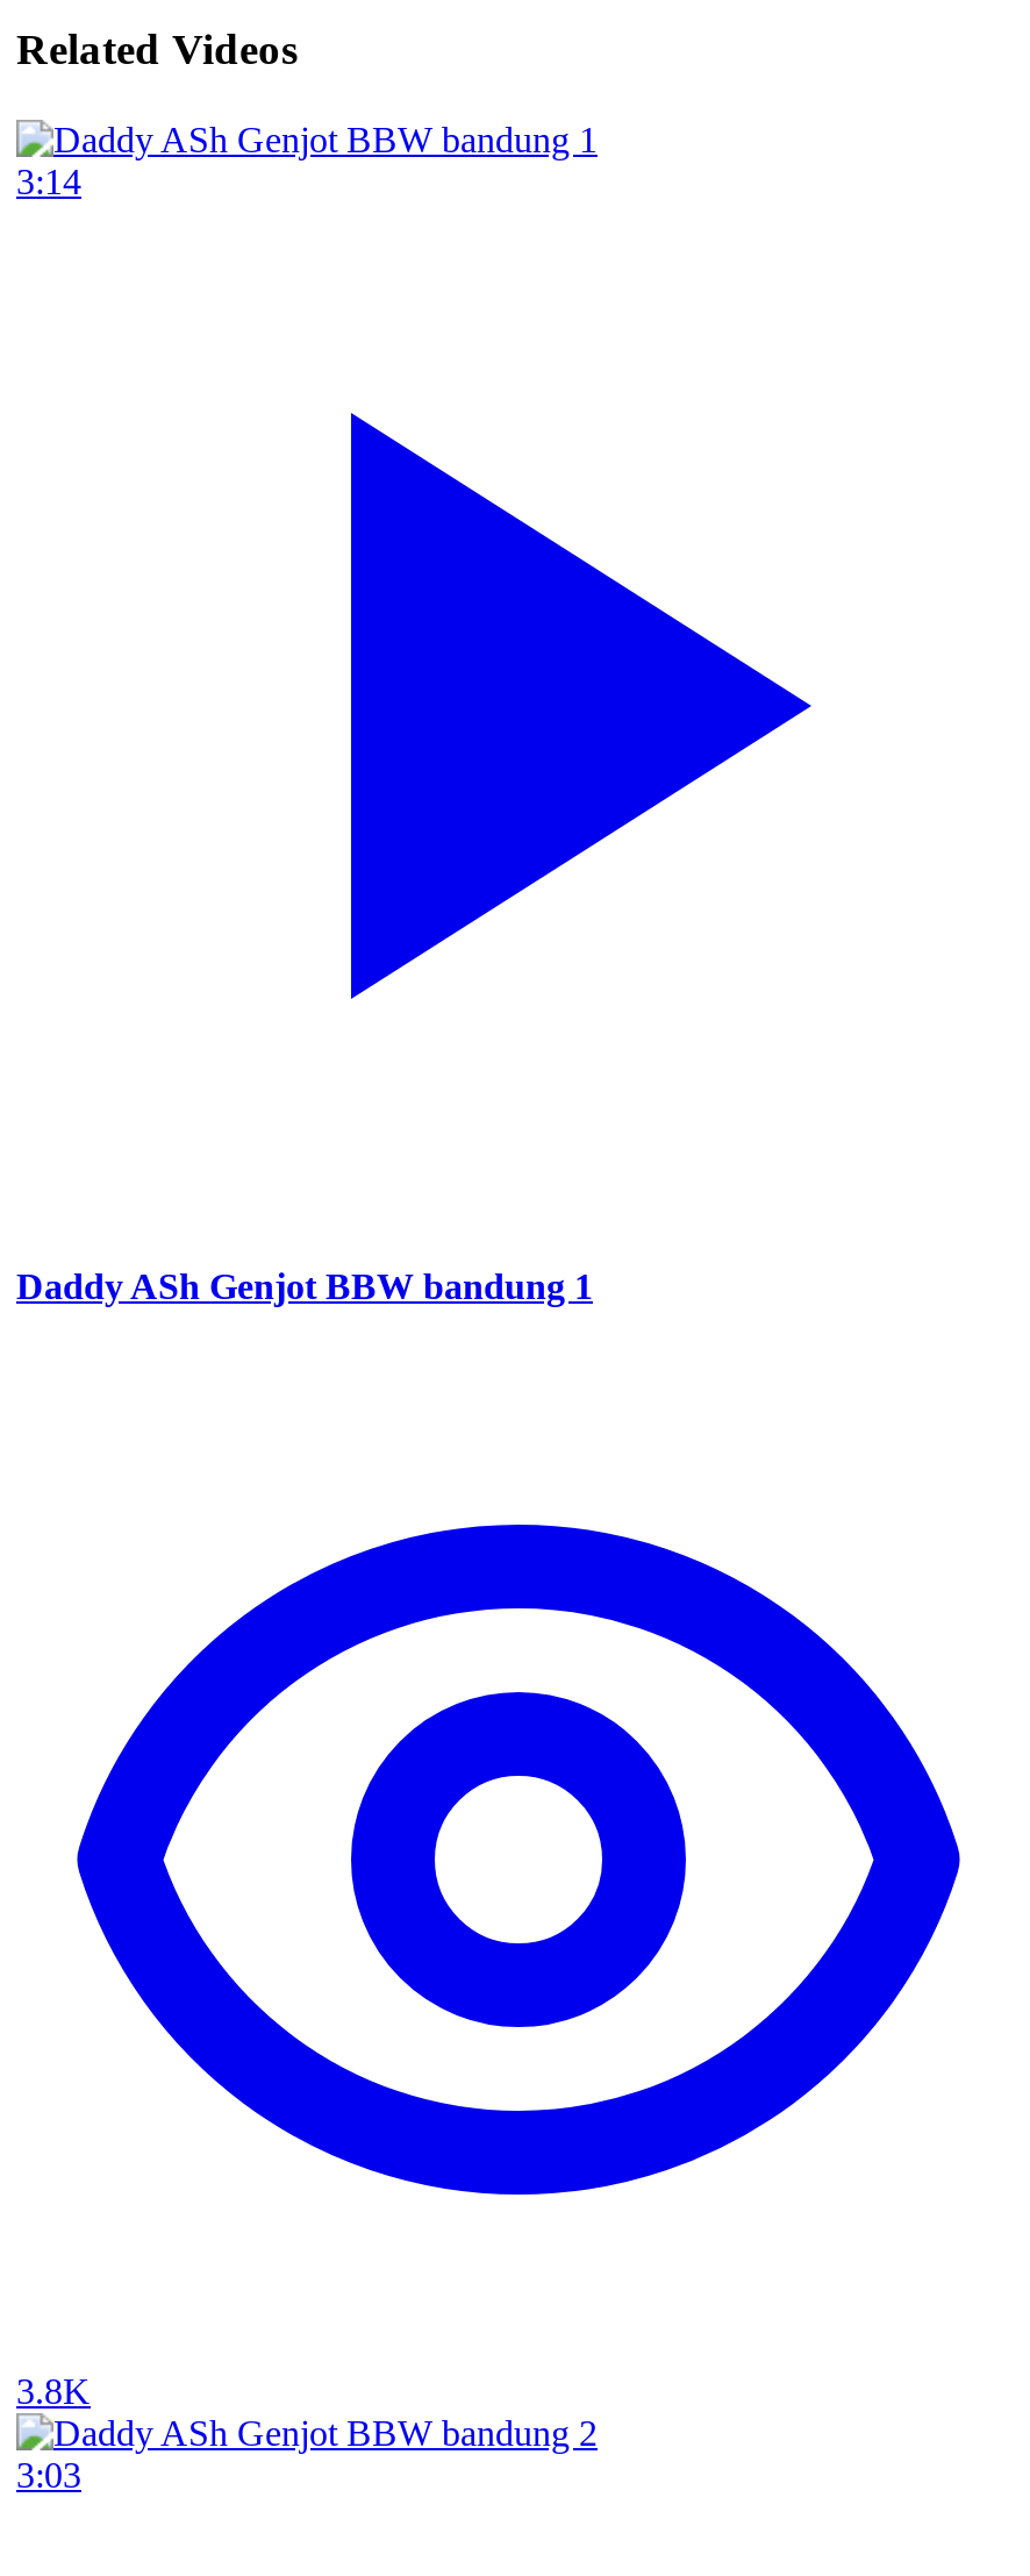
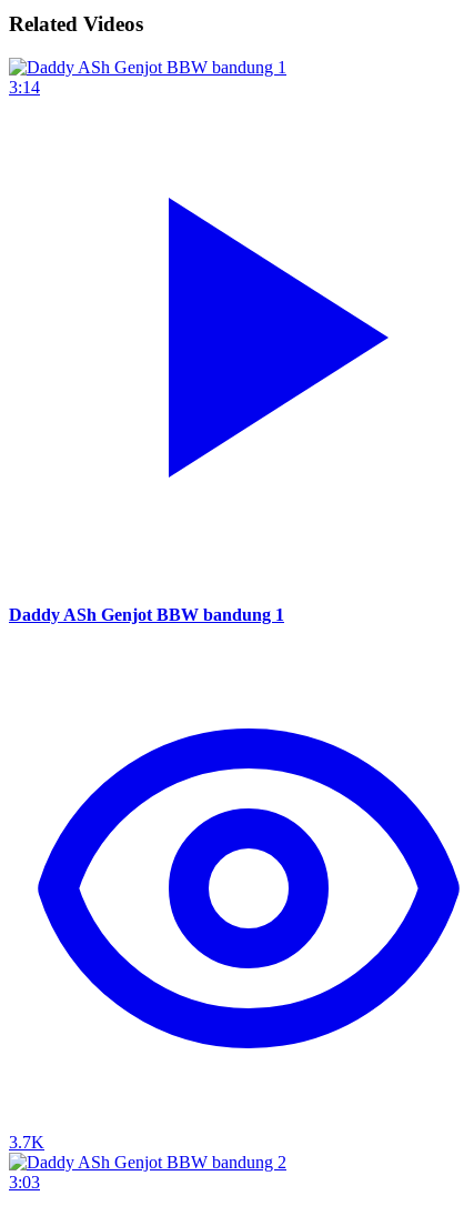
- 3.8K
+ 3.7K
